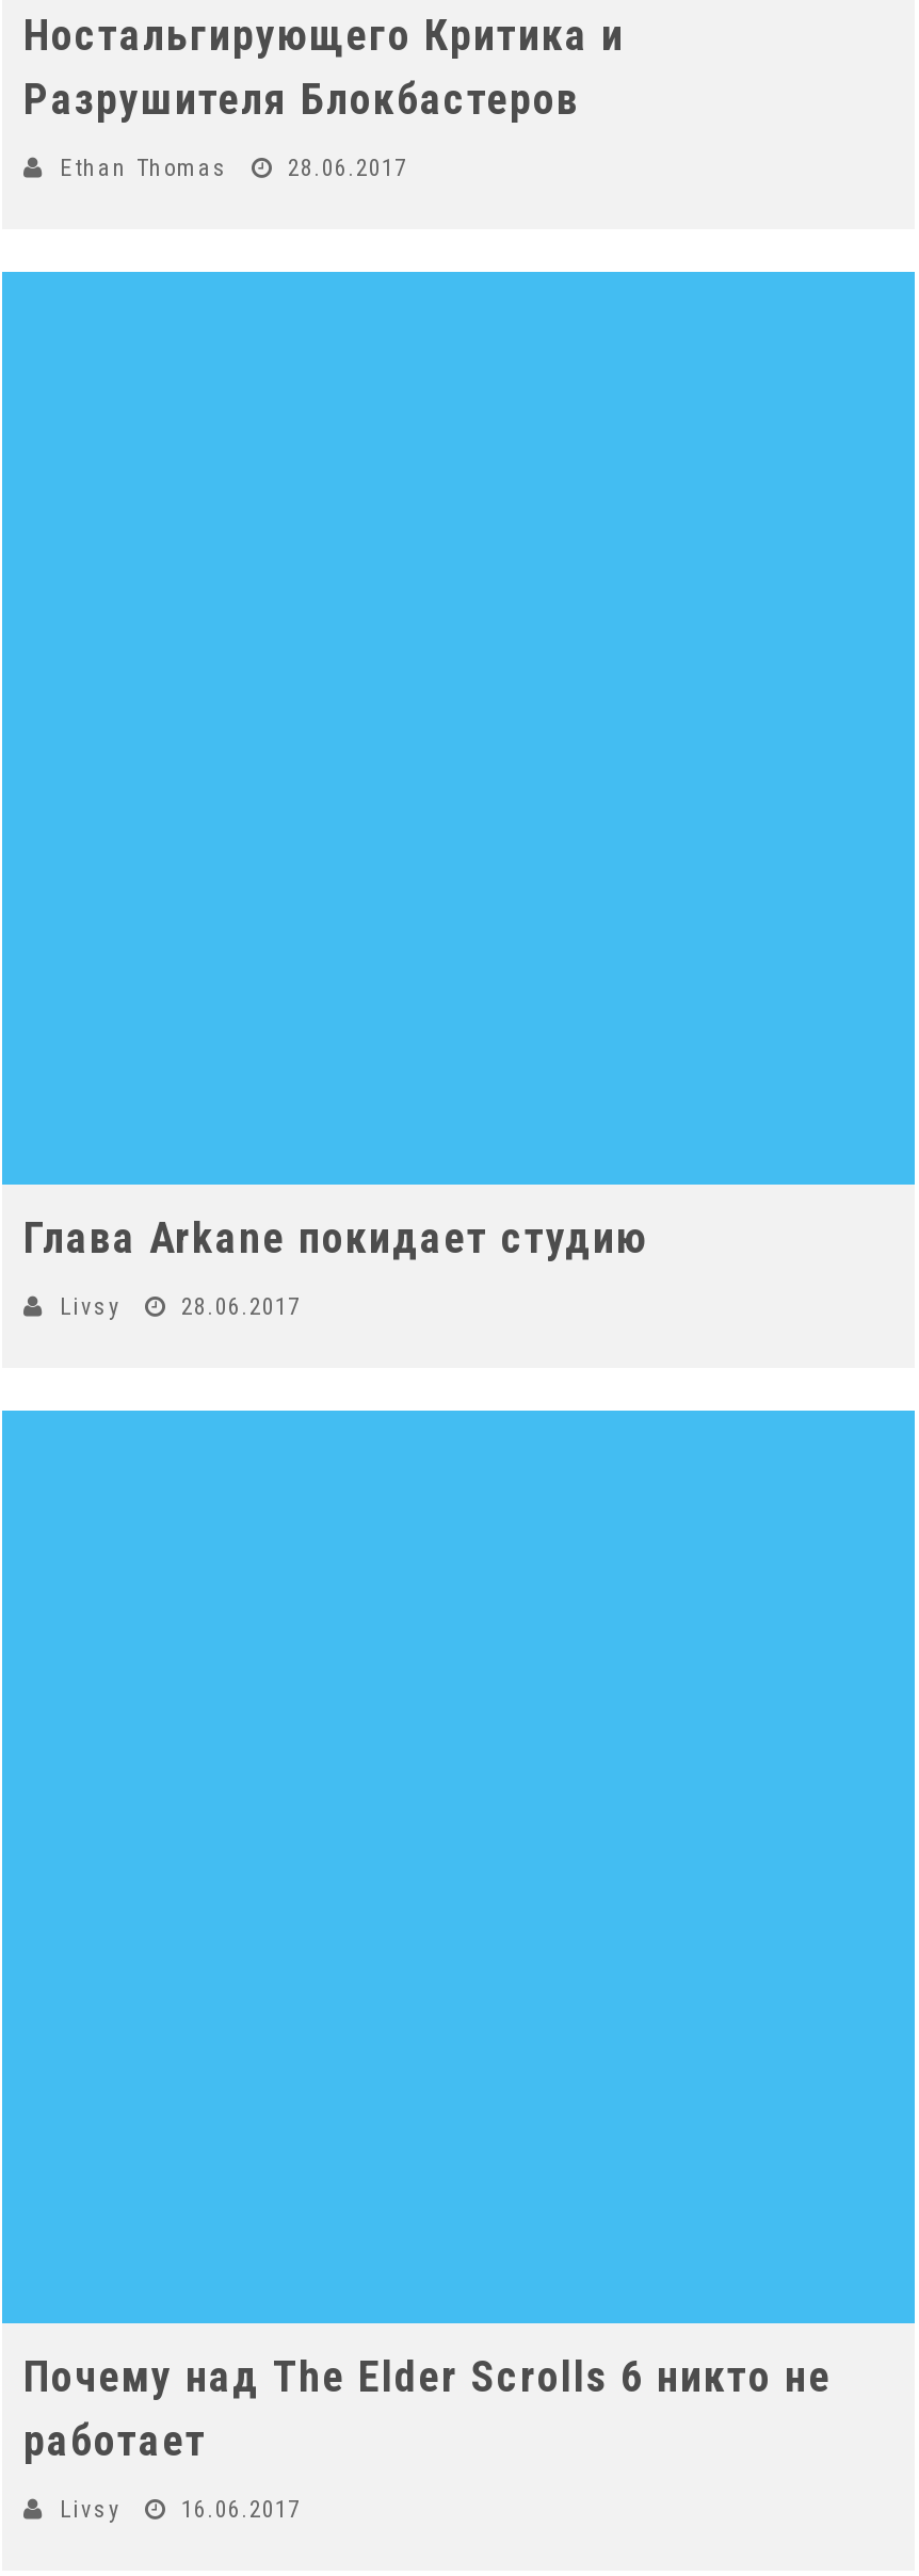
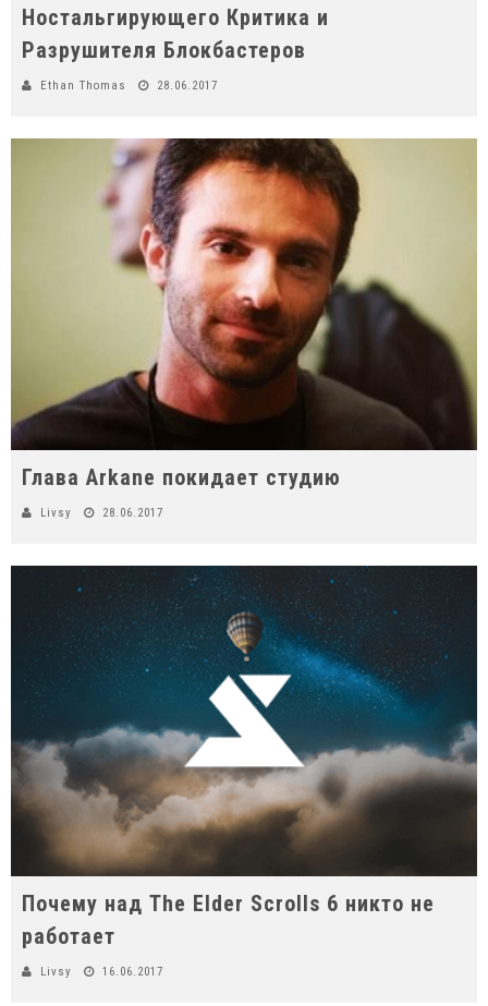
+ [image]

+ [image]
